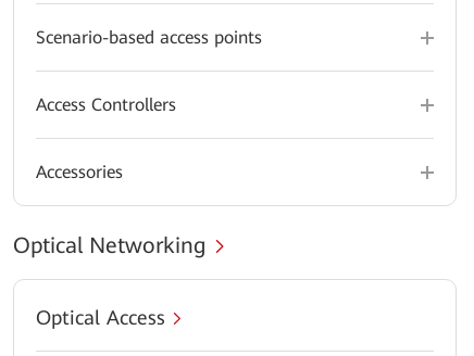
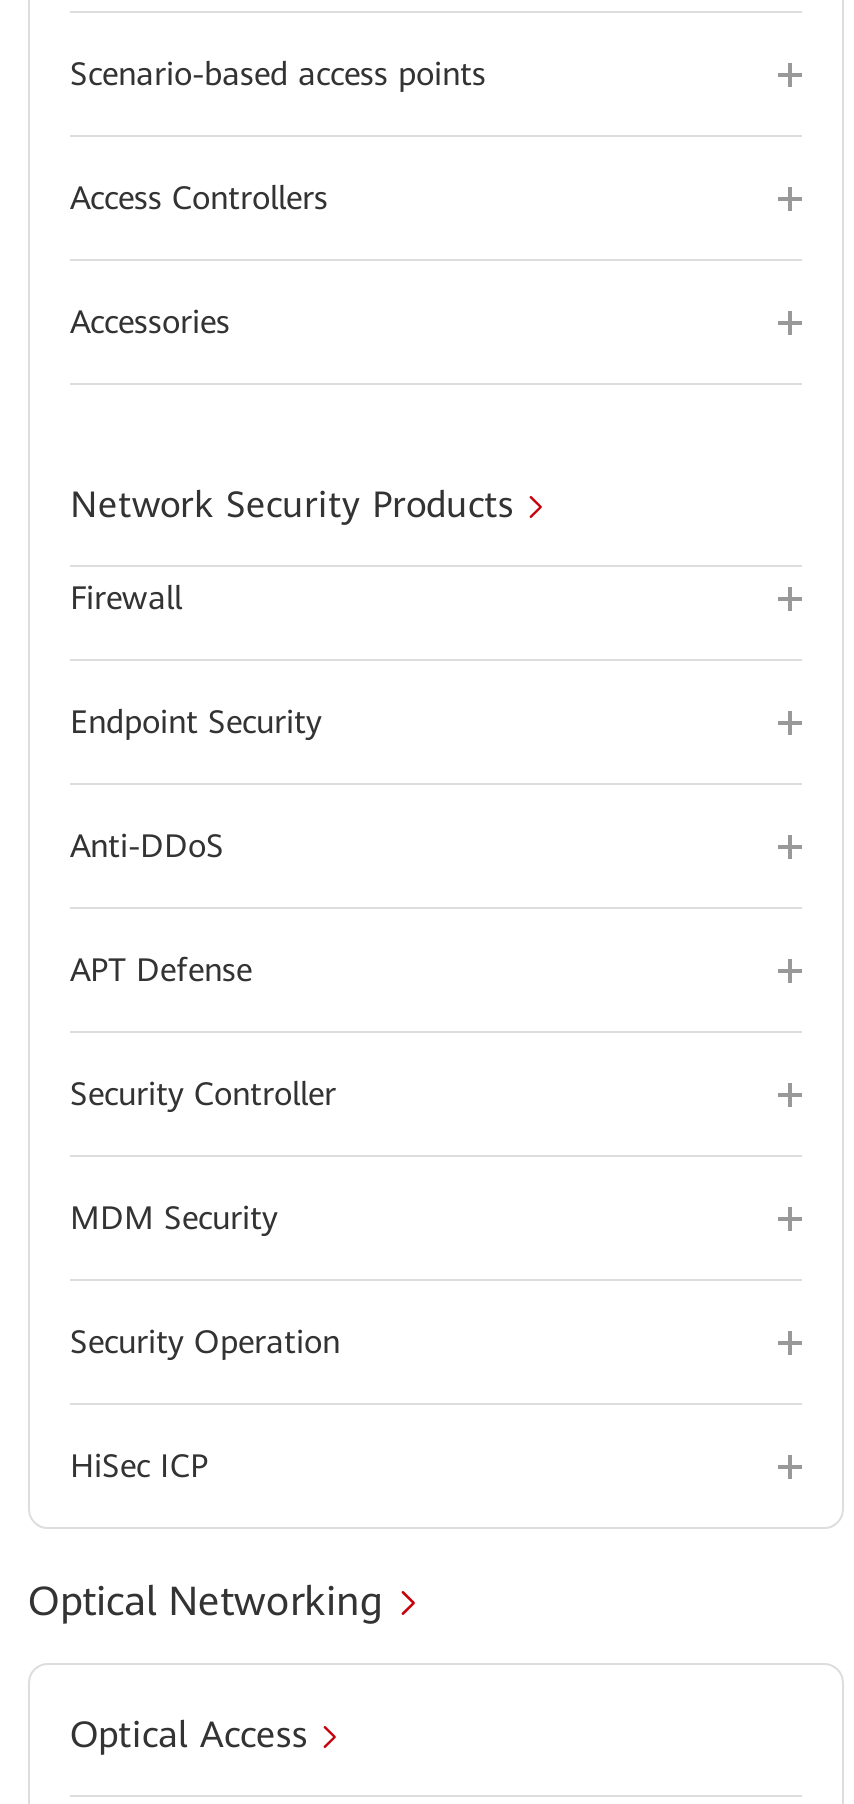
+ Network Security Products
+ Firewall
+ Endpoint Security
+ Anti-DDoS
+ APT Defense
+ Security Controller
+ MDM Security
+ Security Operation
+ HiSec ICP
